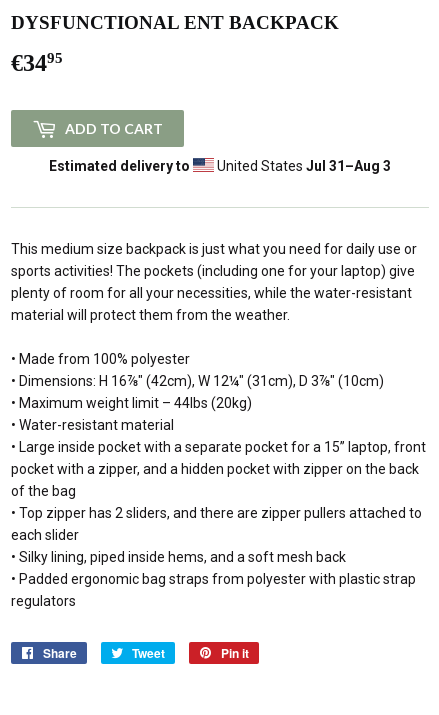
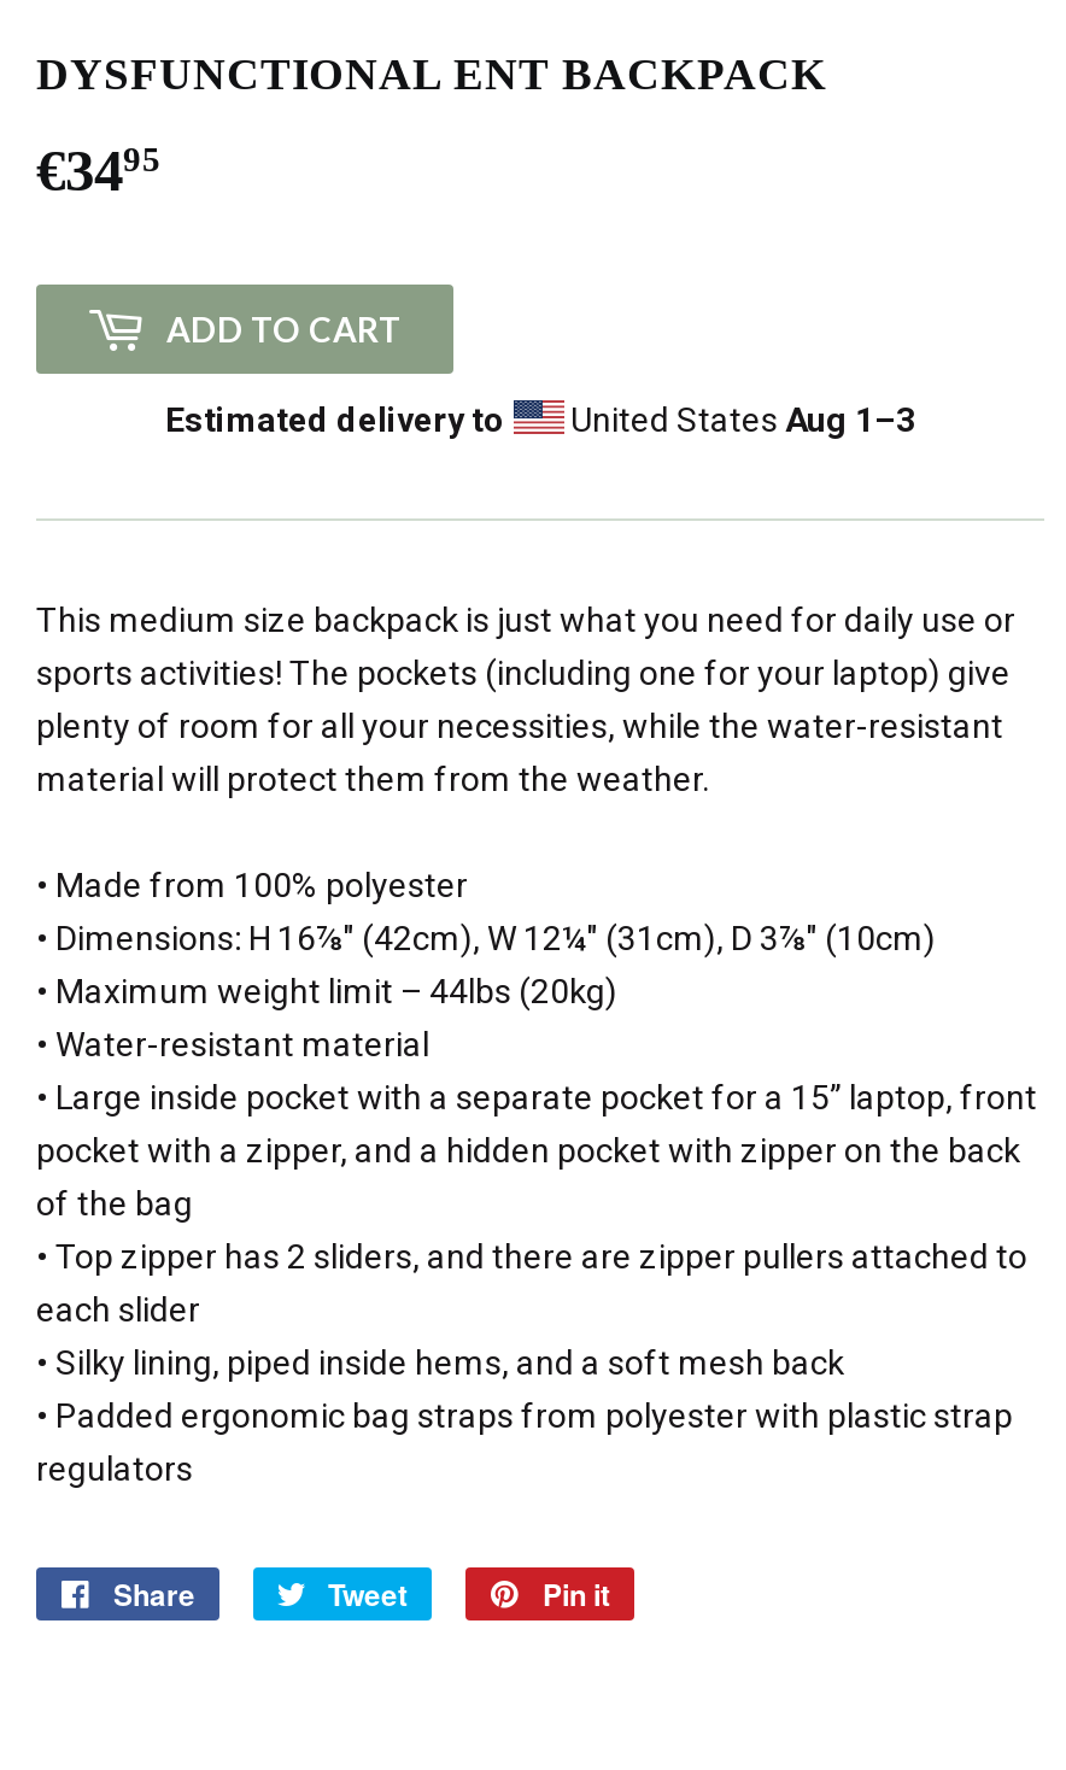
- United States Jul 31–Aug 3
+ United States Aug 1–3
